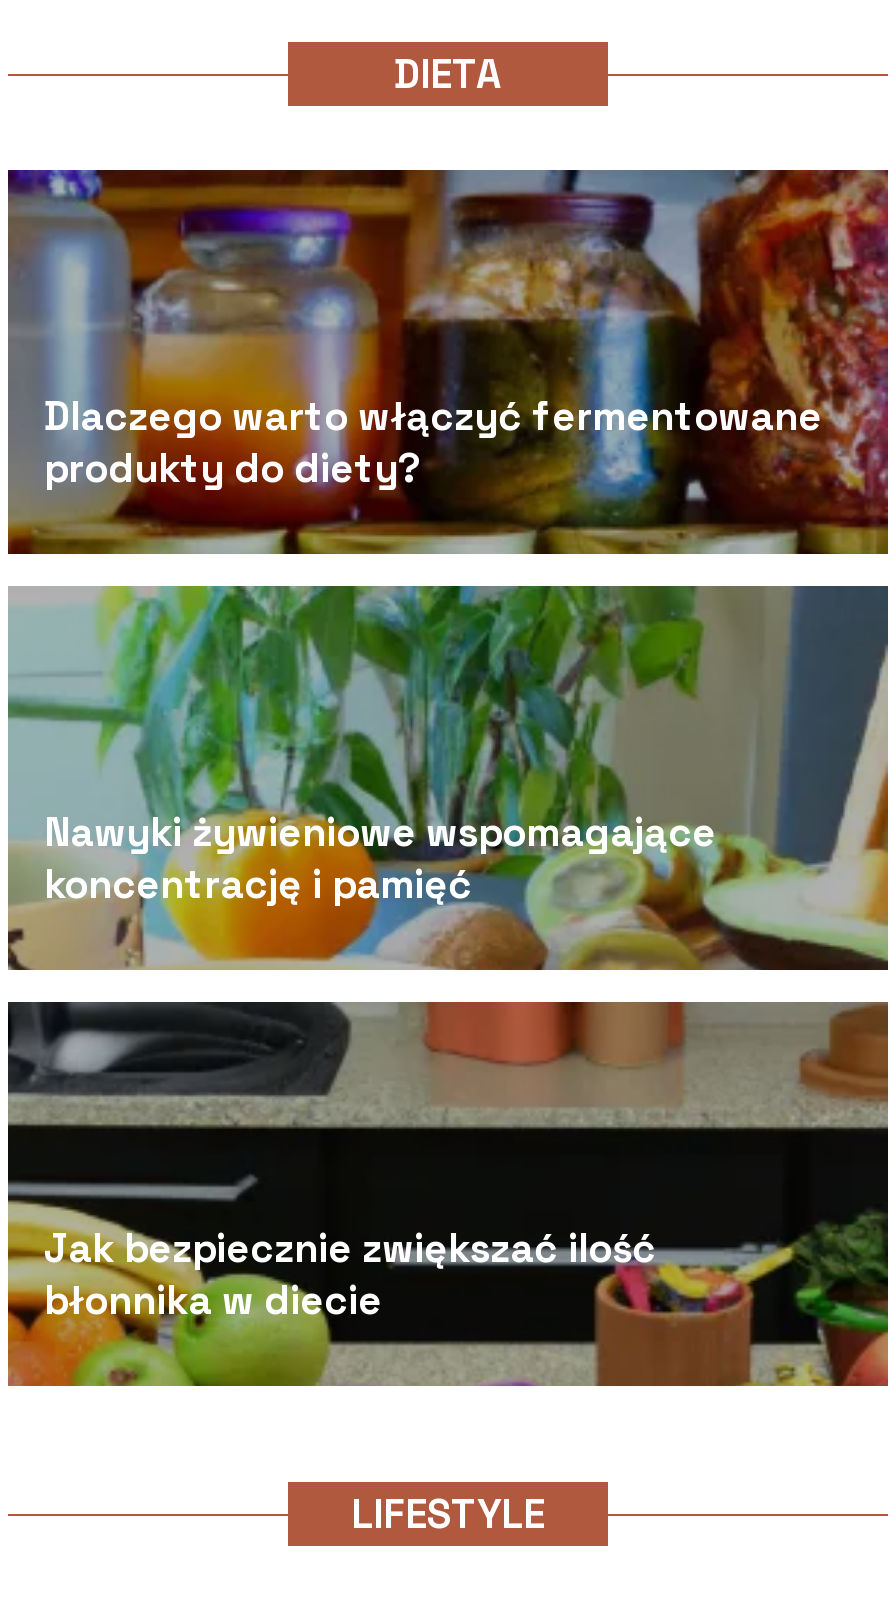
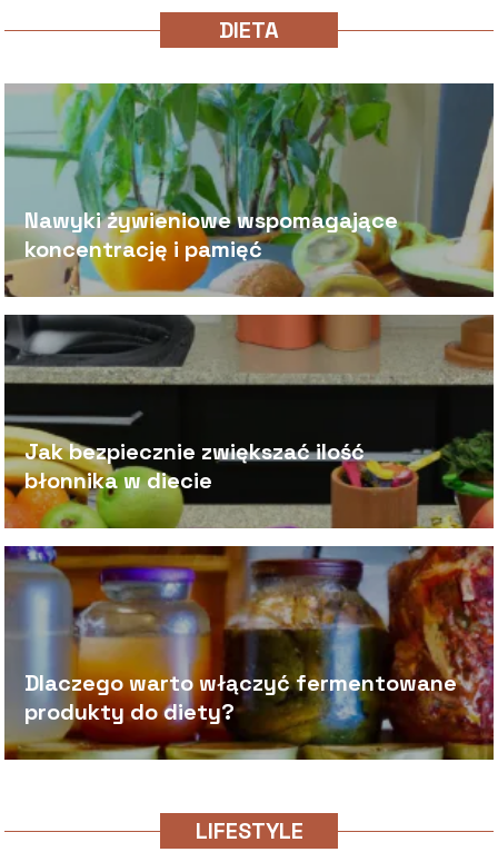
moved down: [image] | Dlaczego warto włączyć fermentowane | produkty do diety?

moved up: [image] | Nawyki żywieniowe wspomagające | koncentrację i pamięć | Jak bezpiecznie zwiększać ilość

moved up: [image]
